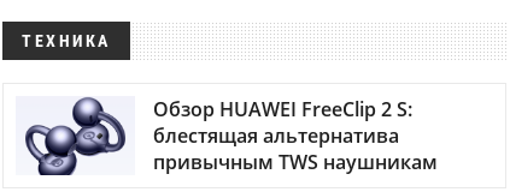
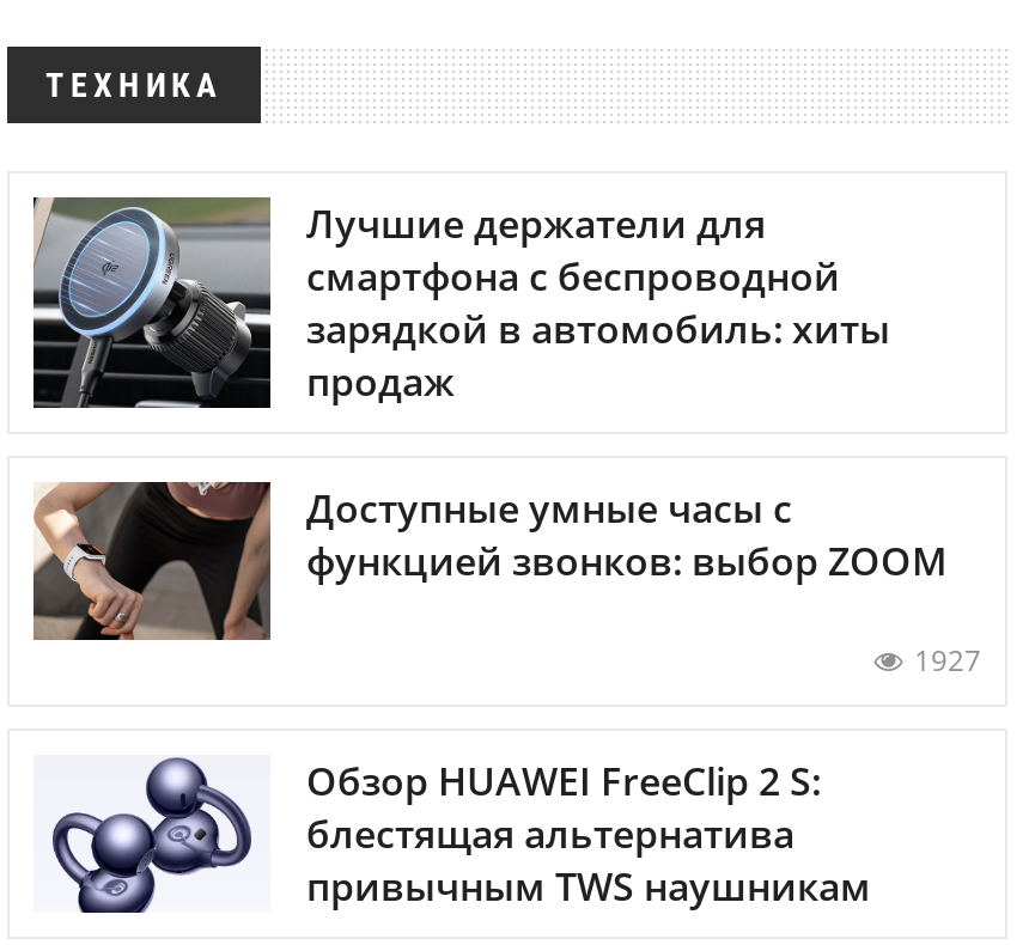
+ [image]
+ Лучшие держатели для
+ смартфона с беспроводной
+ зарядкой в автомобиль: хиты
+ продаж
+ Доступные умные часы с
+ функцией звонков: выбор ZOOM
+ 1927

+ [image]
